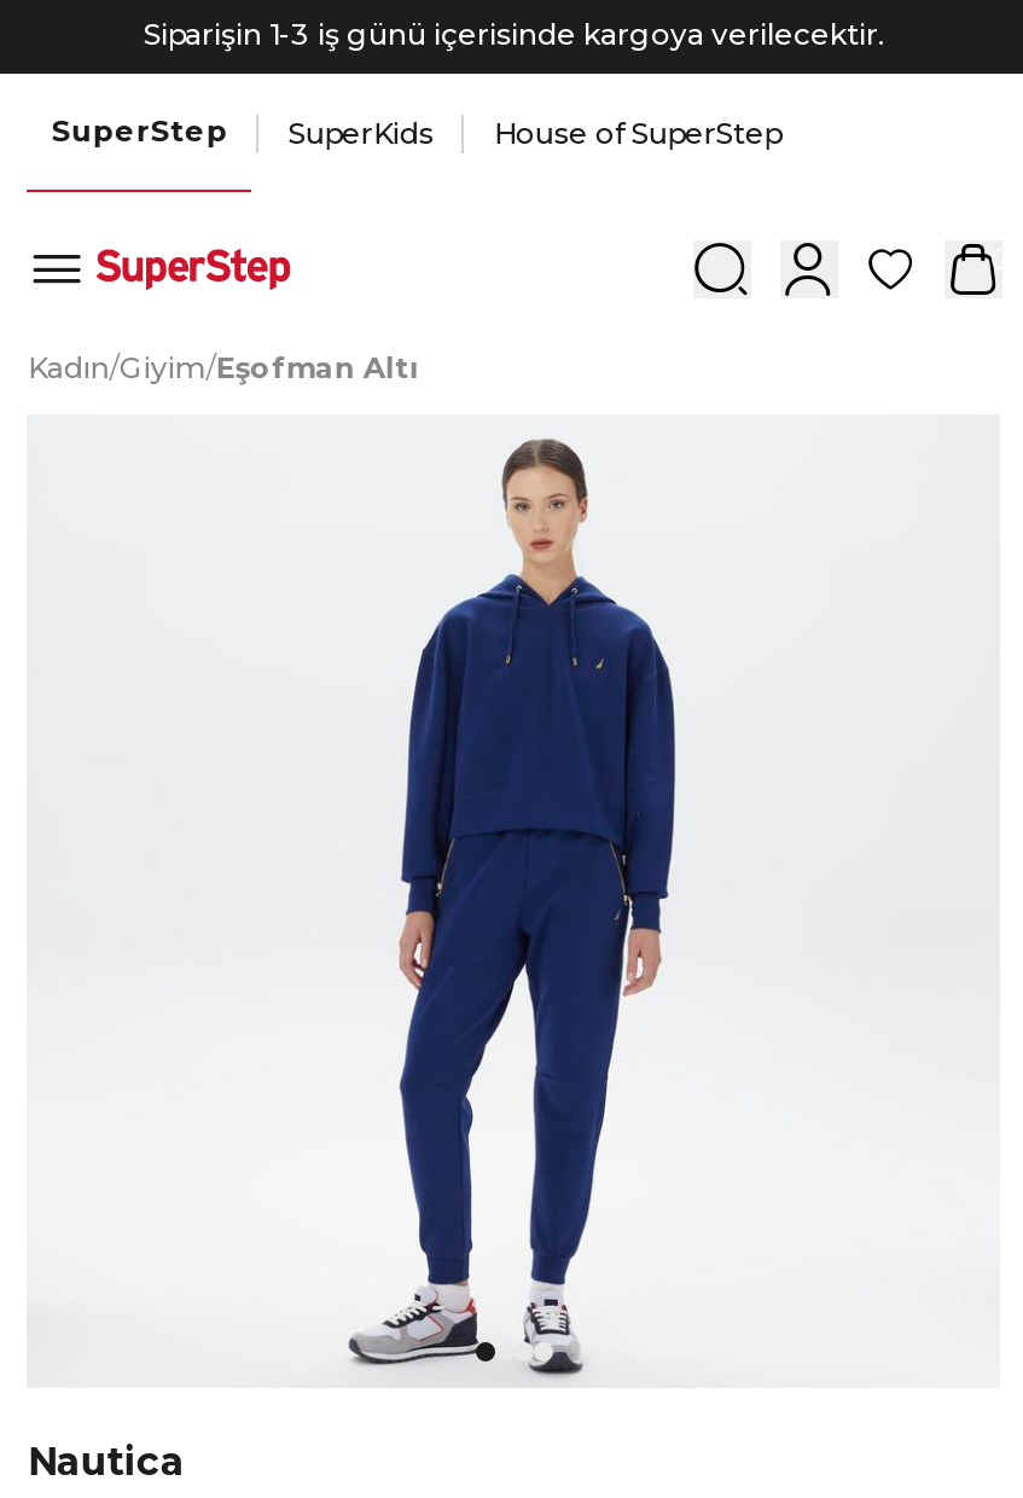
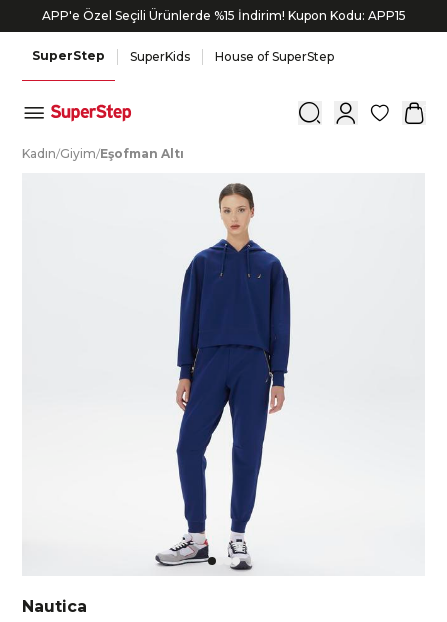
- Siparişin 1-3 iş günü içerisinde kargoya verilecektir.
+ APP'e Özel Seçili Ürünlerde %15 İndirim! Kupon Kodu: APP15
